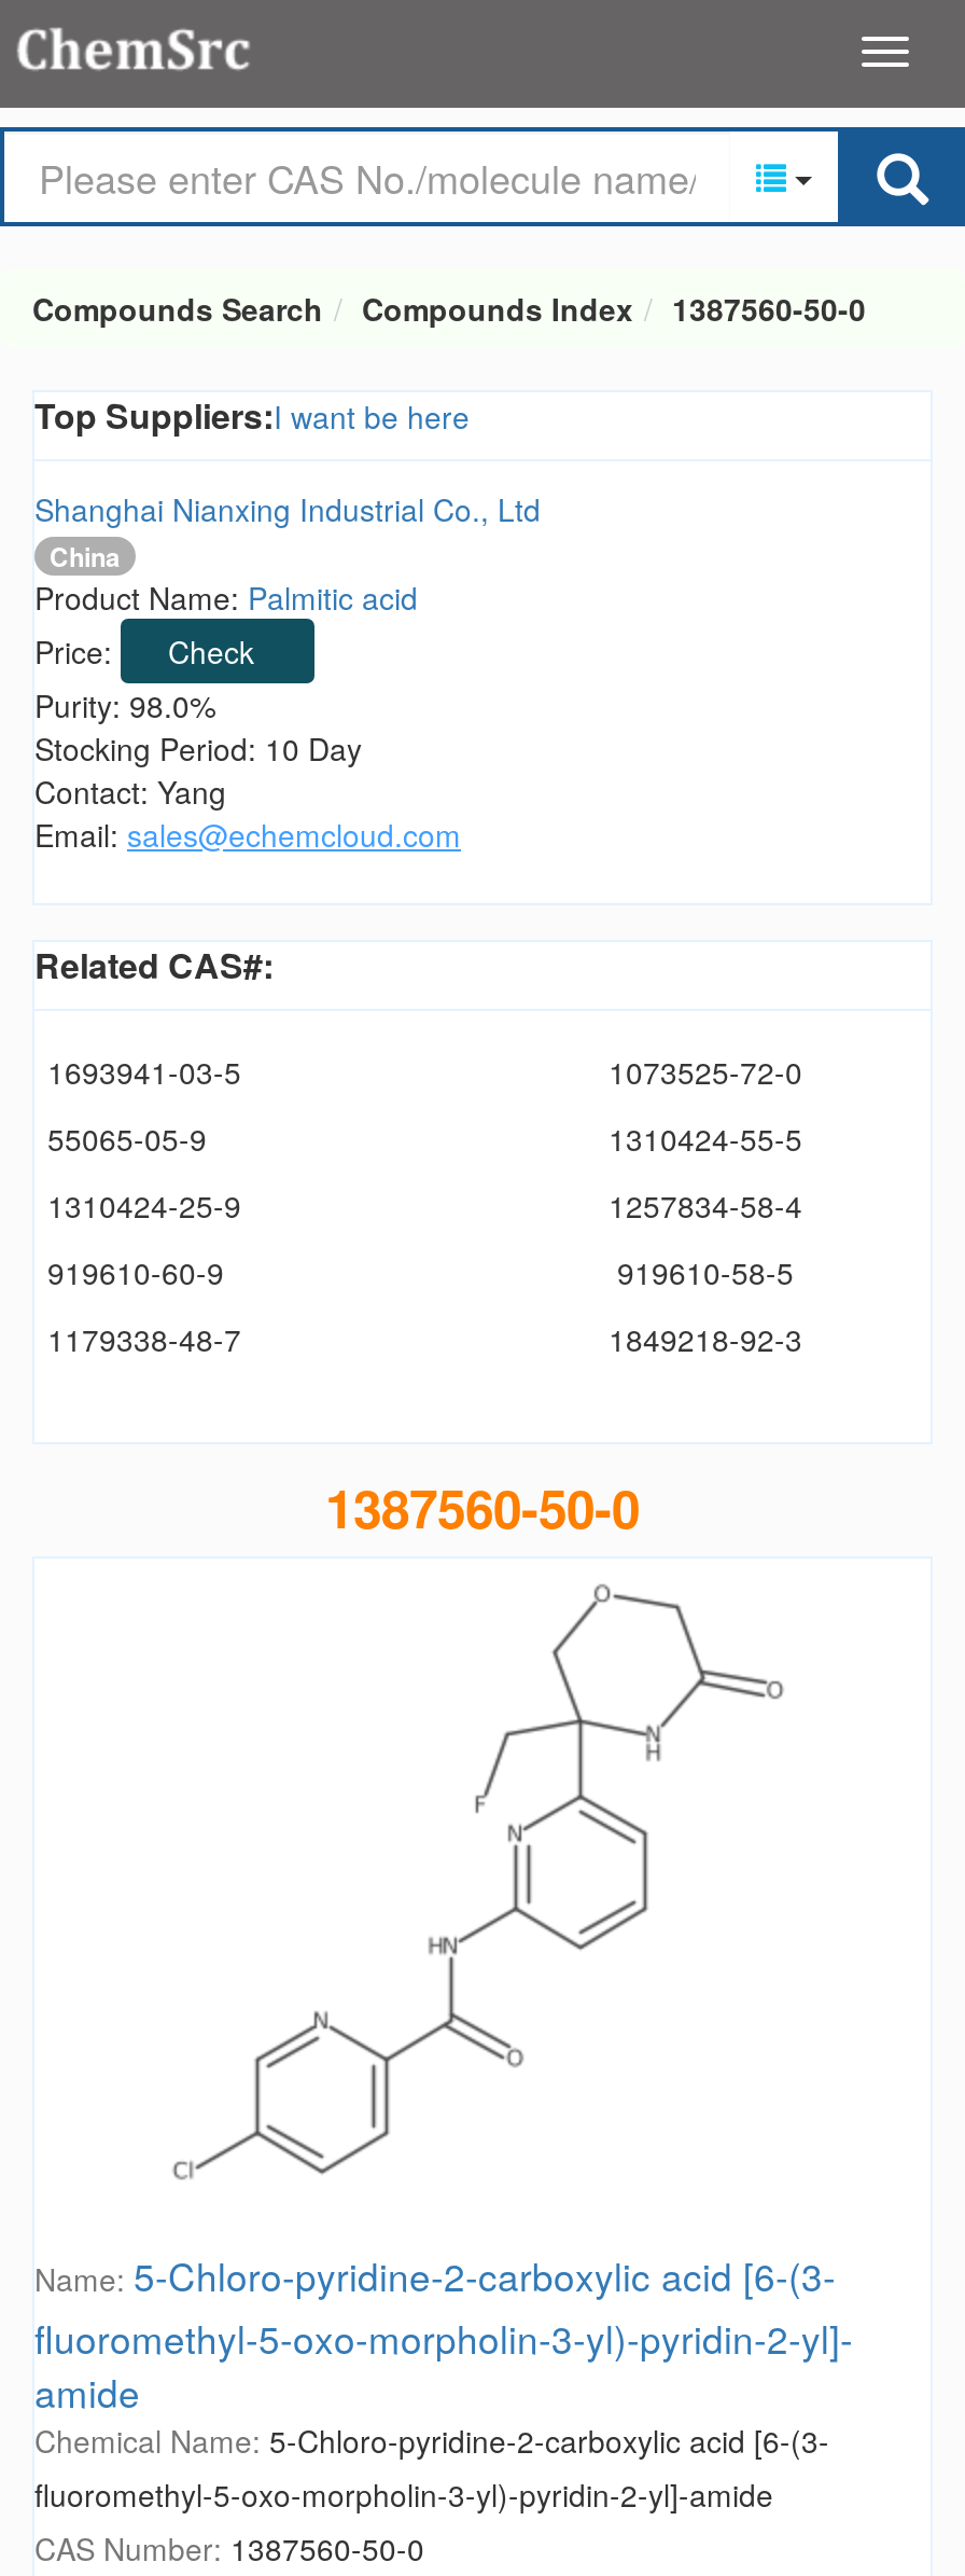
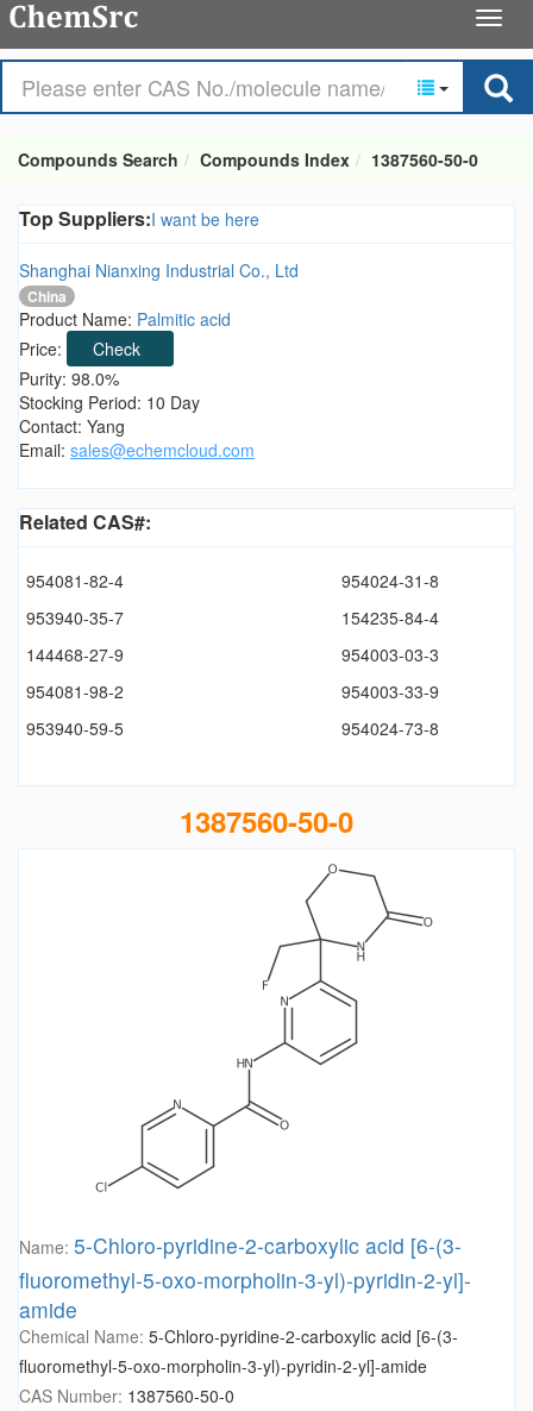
- 1693941-03-5
+ 954081-82-4

- 1073525-72-0
+ 954024-31-8

- 55065-05-9
+ 953940-35-7

- 1310424-55-5
+ 154235-84-4

- 1310424-25-9
+ 144468-27-9

- 1257834-58-4
+ 954003-03-3

- 919610-60-9
+ 954081-98-2

- 919610-58-5
+ 954003-33-9

- 1179338-48-7
+ 953940-59-5

- 1849218-92-3
+ 954024-73-8
